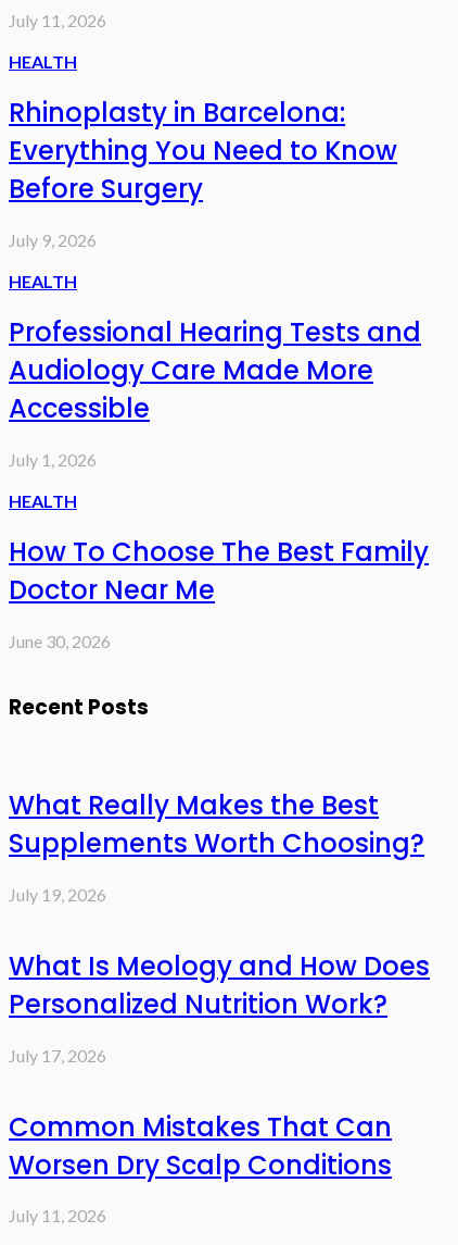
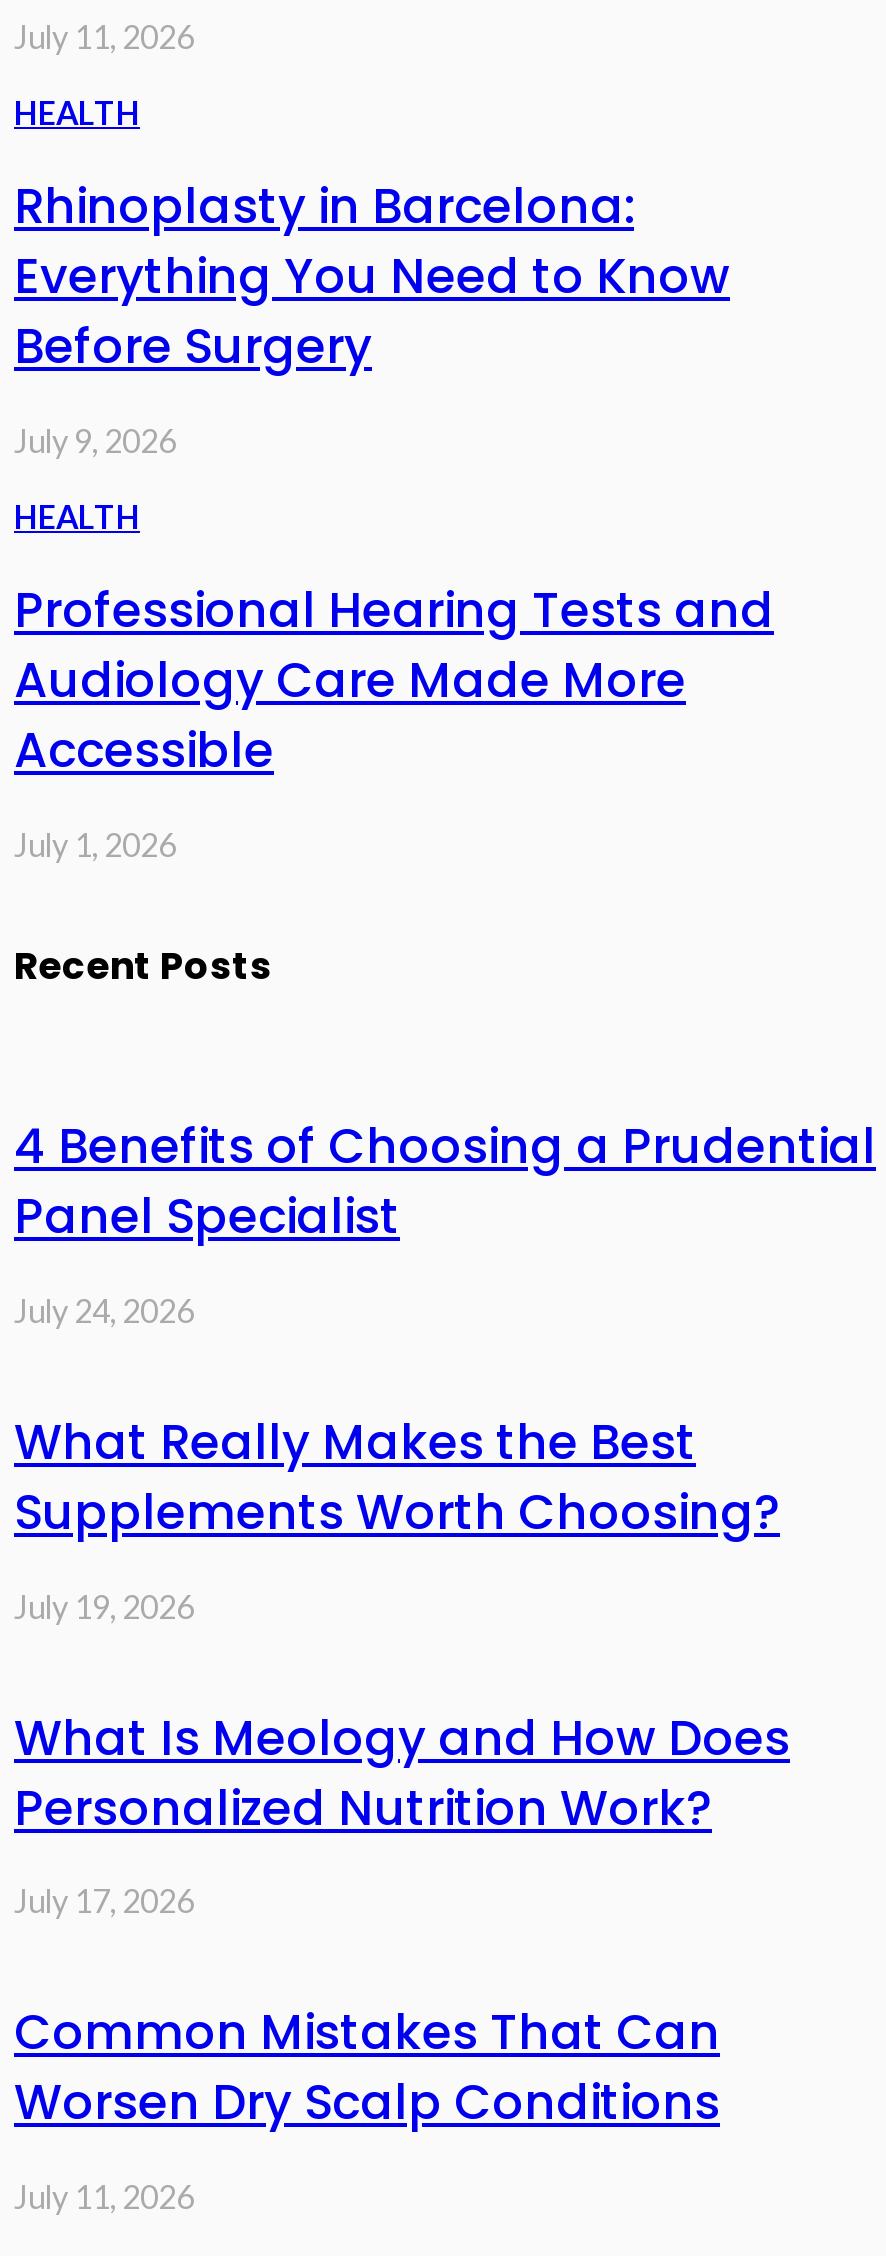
- HEALTH
- How To Choose The Best Family
- Doctor Near Me
- June 30, 2026

moved up: Recent Posts

+ 4 Benefits of Choosing a Prudential
+ Panel Specialist
+ July 24, 2026
